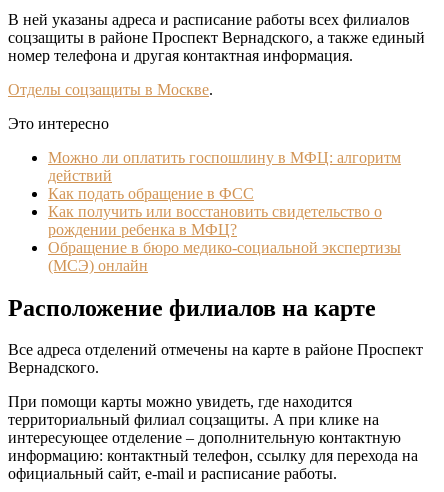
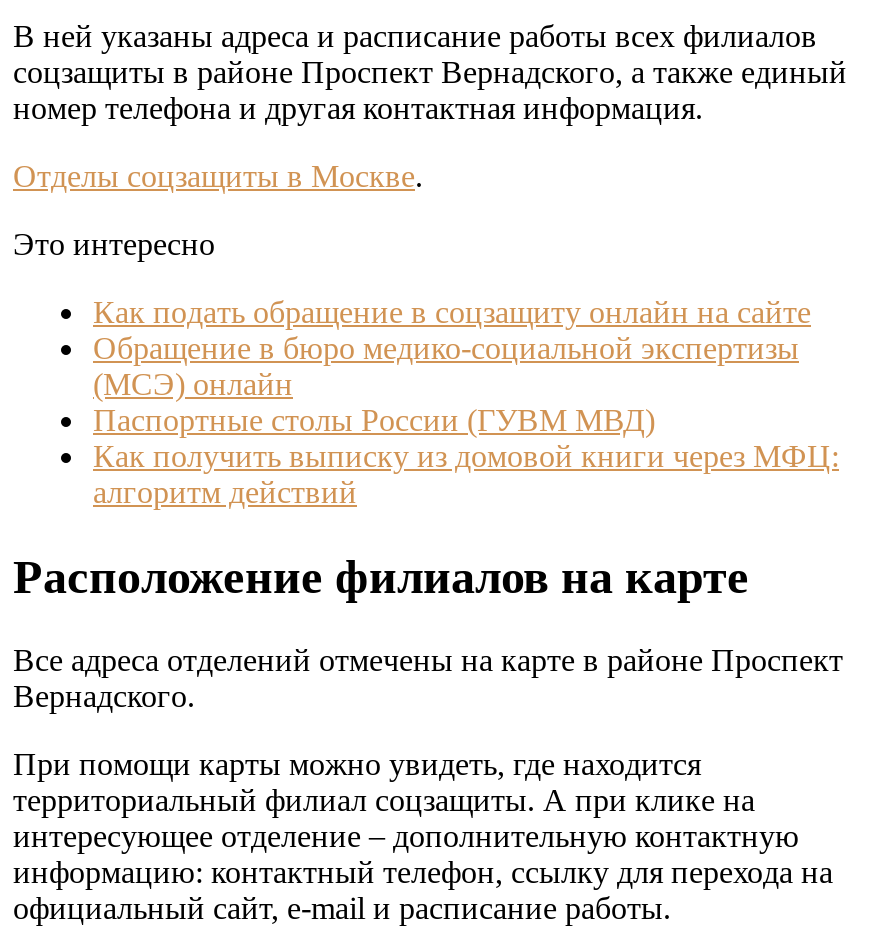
- Можно ли оплатить госпошлину в МФЦ: алгоритм
- действий
- Как подать обращение в ФСС
- Как получить или восстановить свидетельство о
- рождении ребенка в МФЦ?
+ Как подать обращение в соцзащиту онлайн на сайте

moved up: Обращение в бюро медико-социальной экспертизы | (МСЭ) онлайн

+ Паспортные столы России (ГУВМ МВД)
+ Как получить выписку из домовой книги через МФЦ:
+ алгоритм действий
